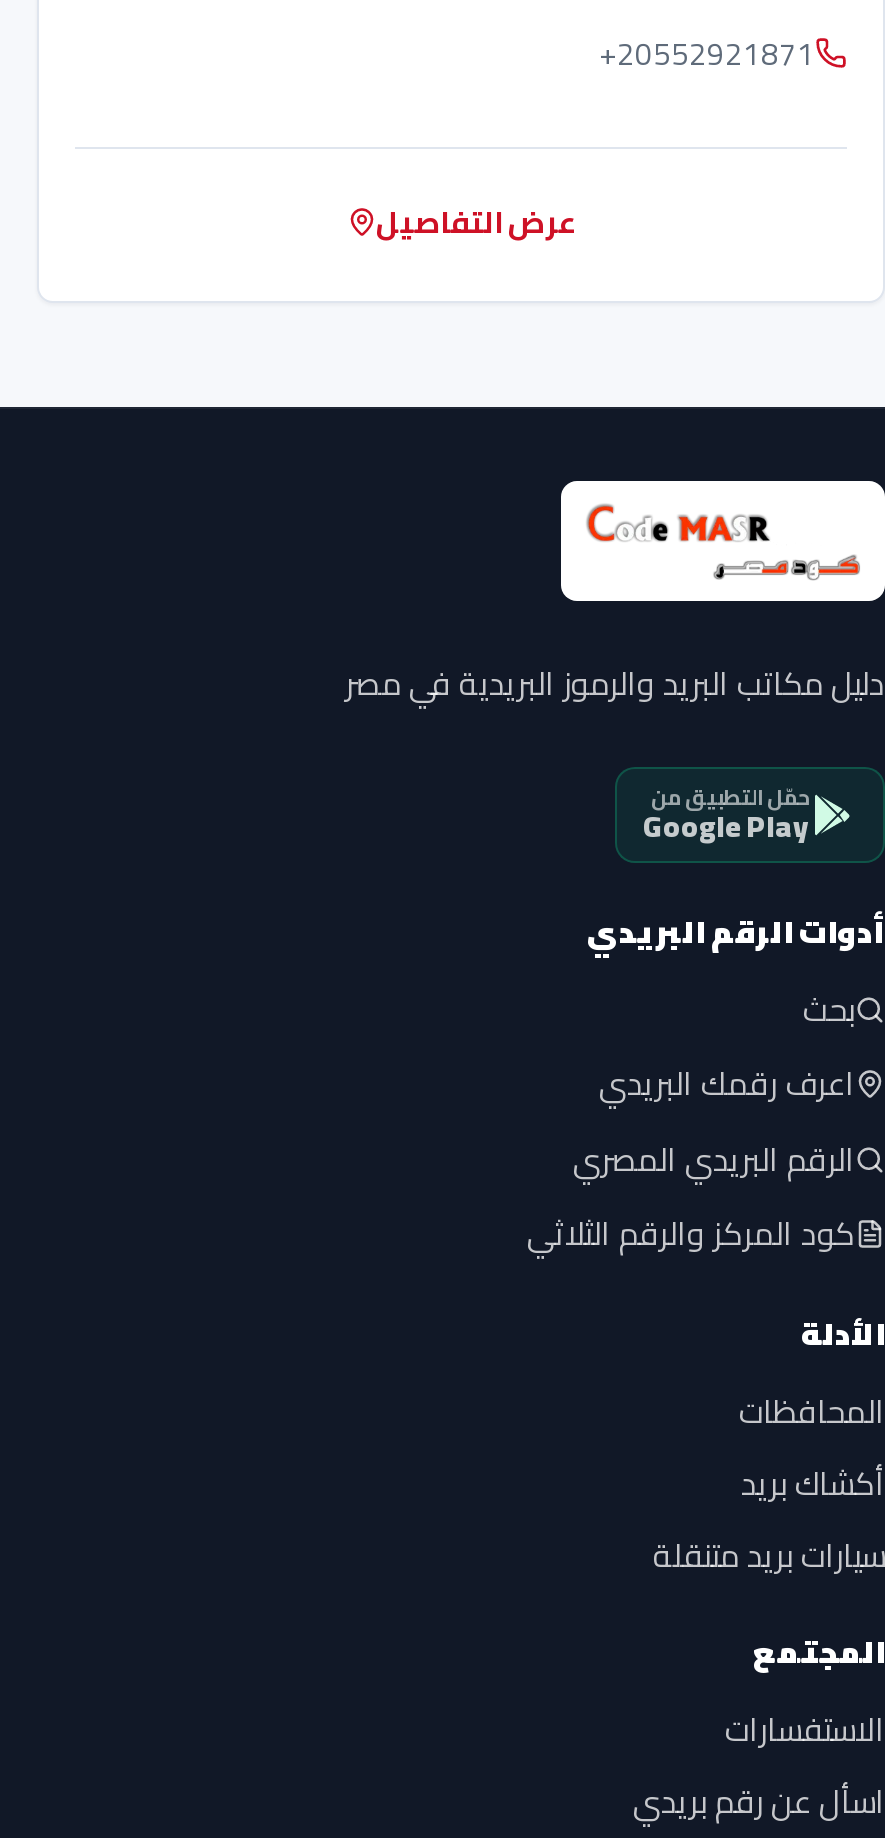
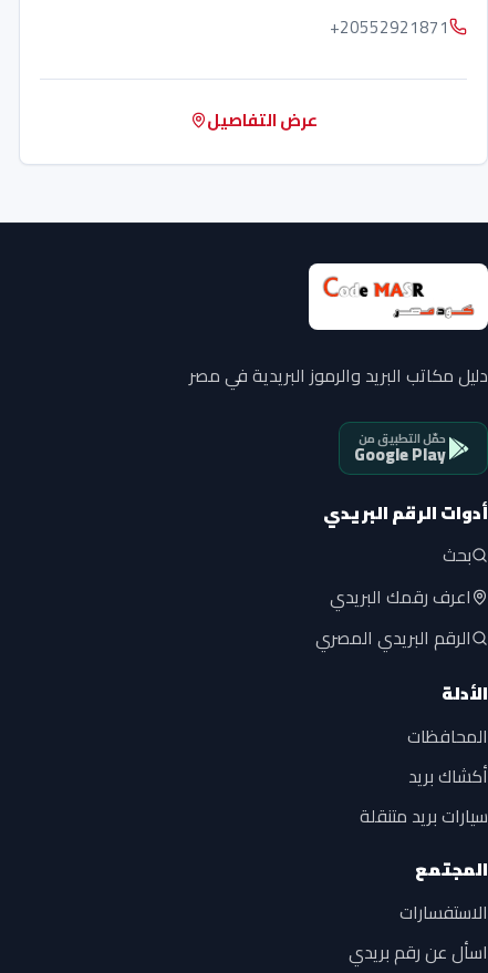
- كود المركز والرقم الثلاثي
